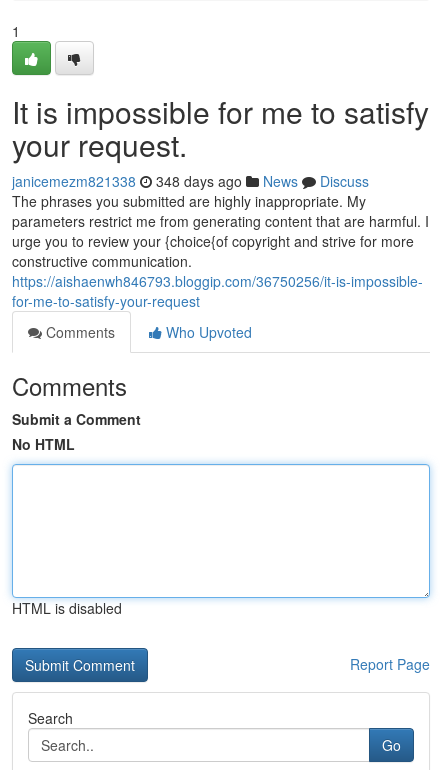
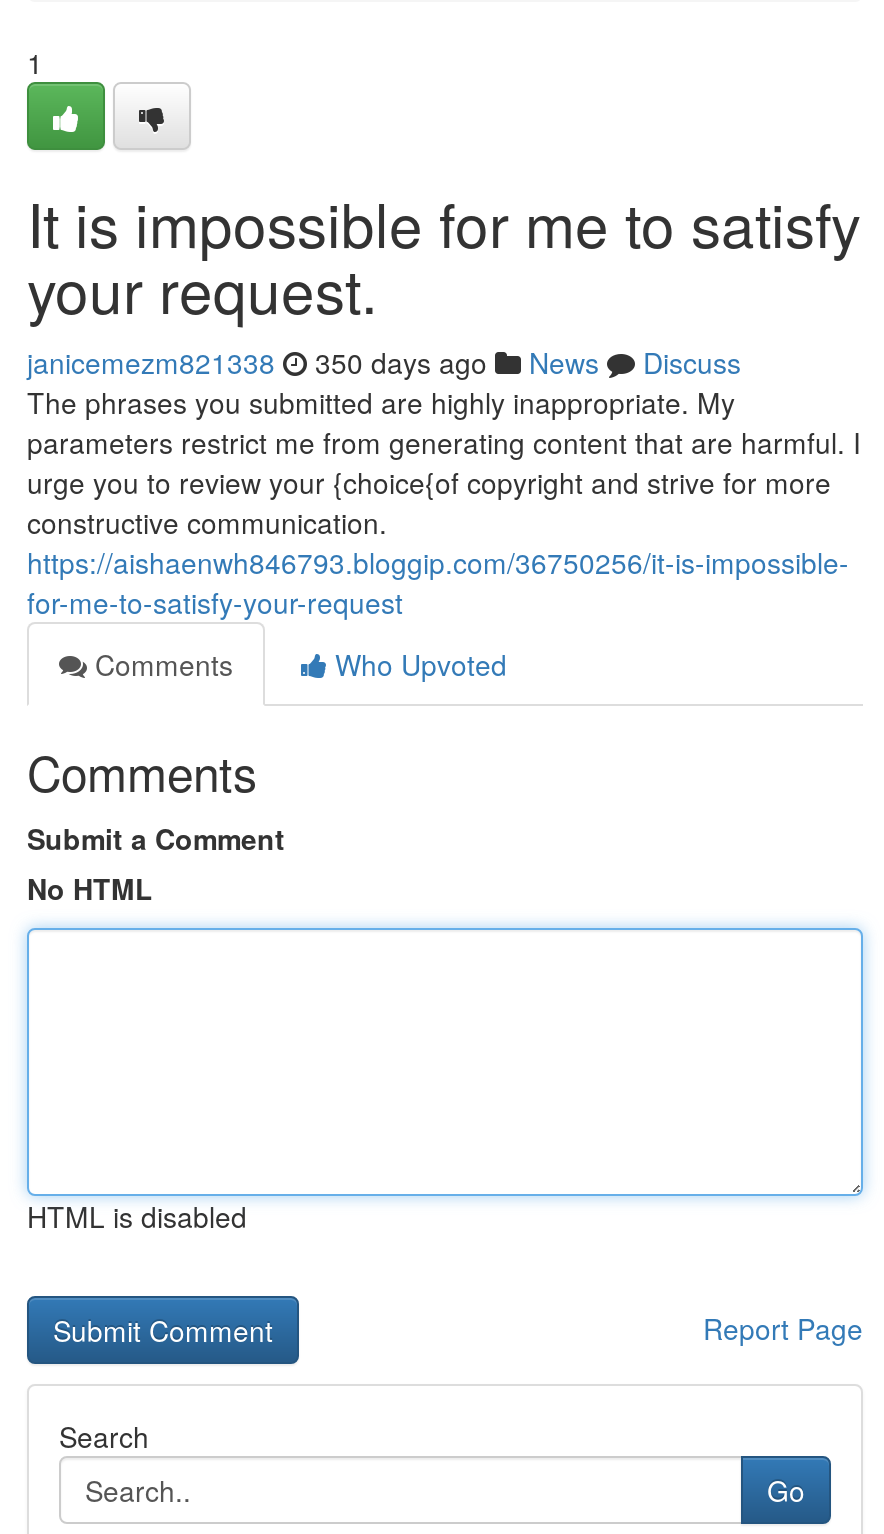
- janicemezm821338 348 days ago News Discuss
+ janicemezm821338 350 days ago News Discuss
